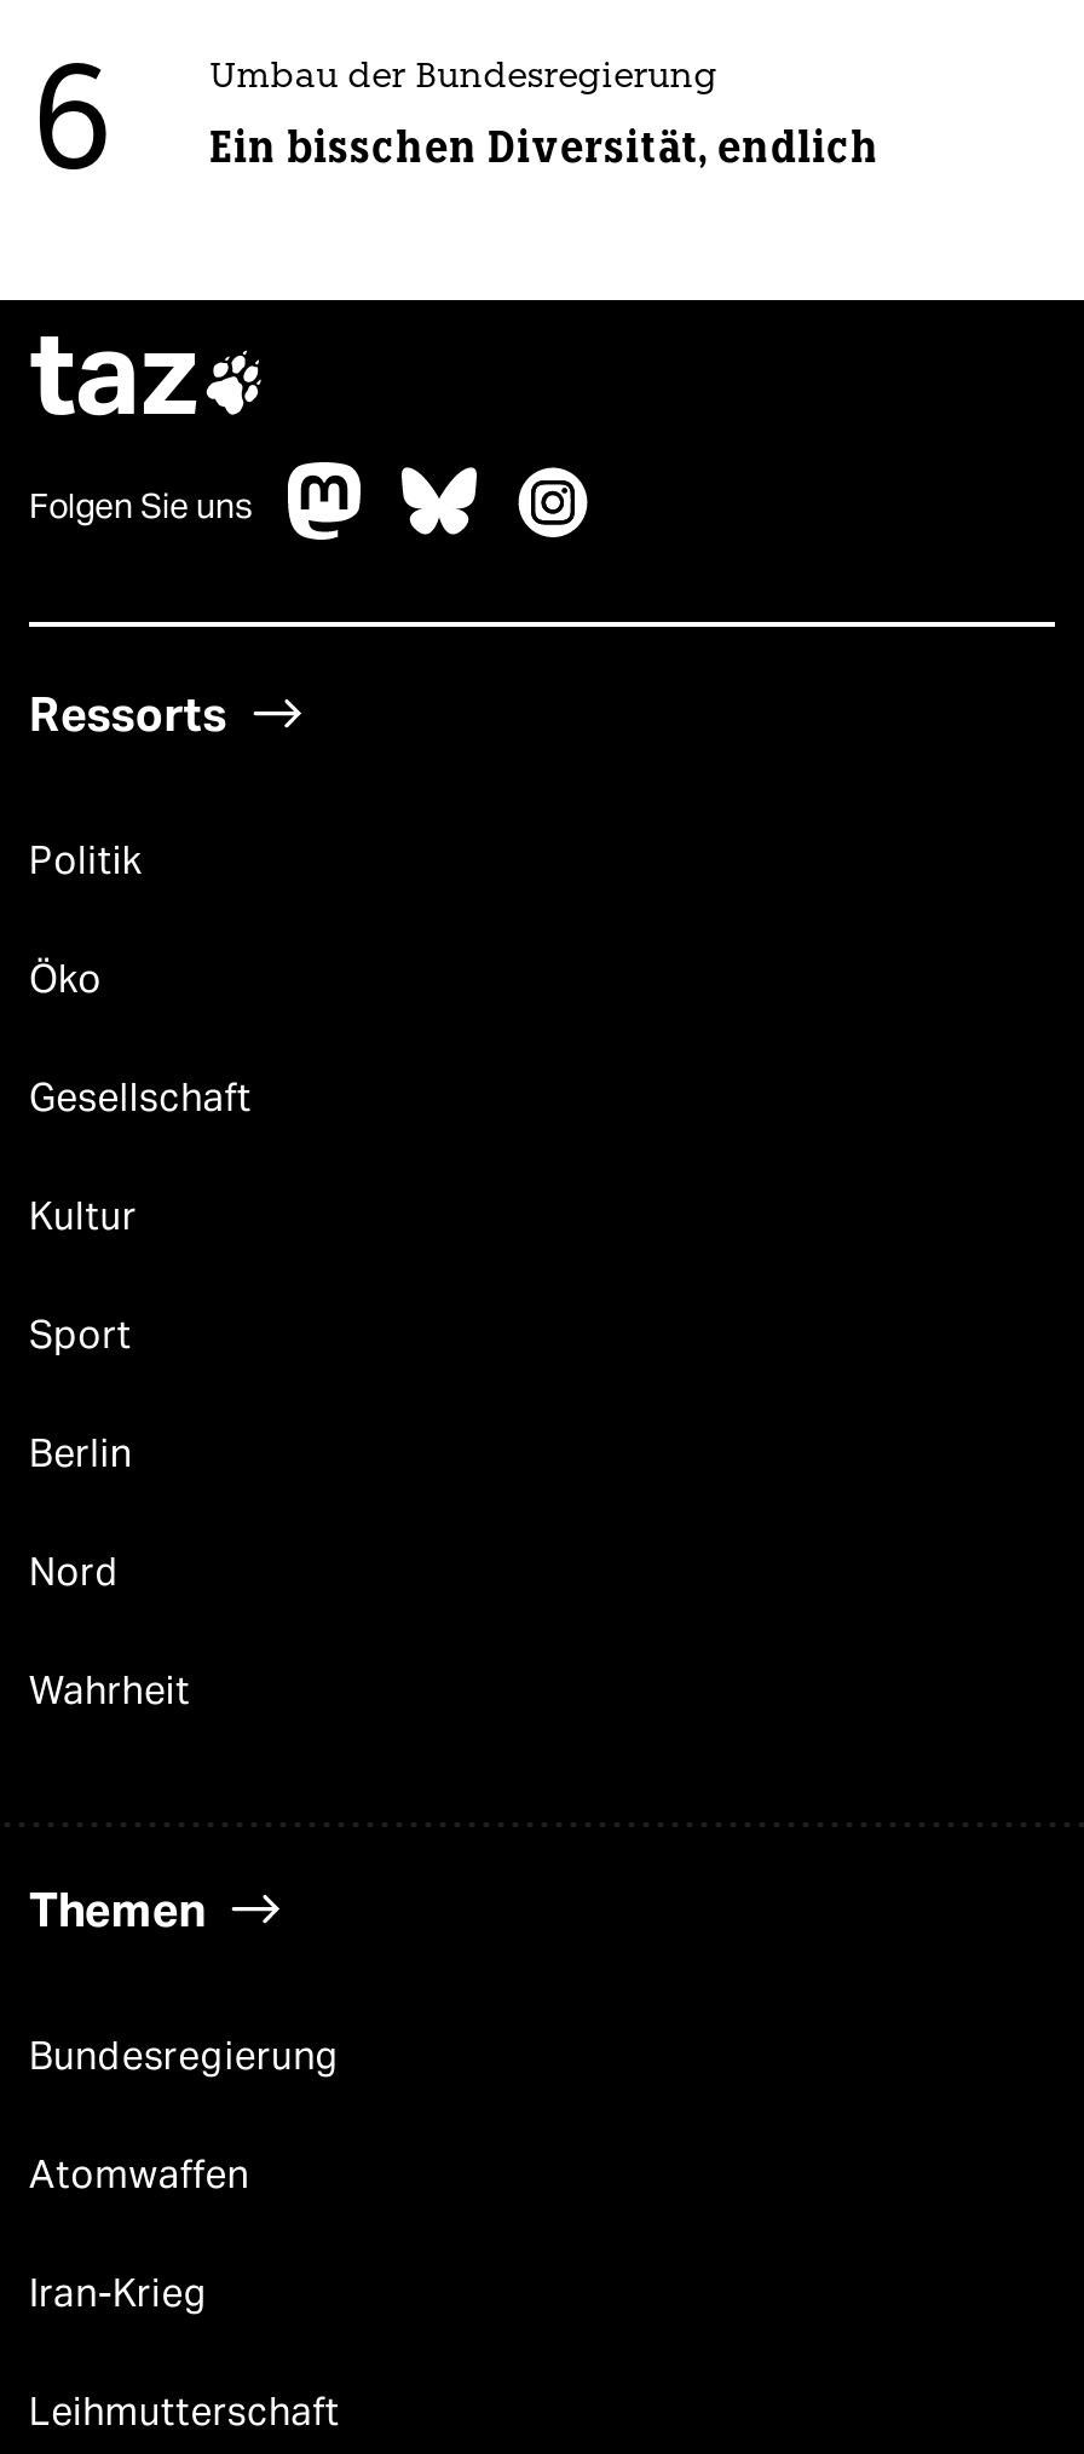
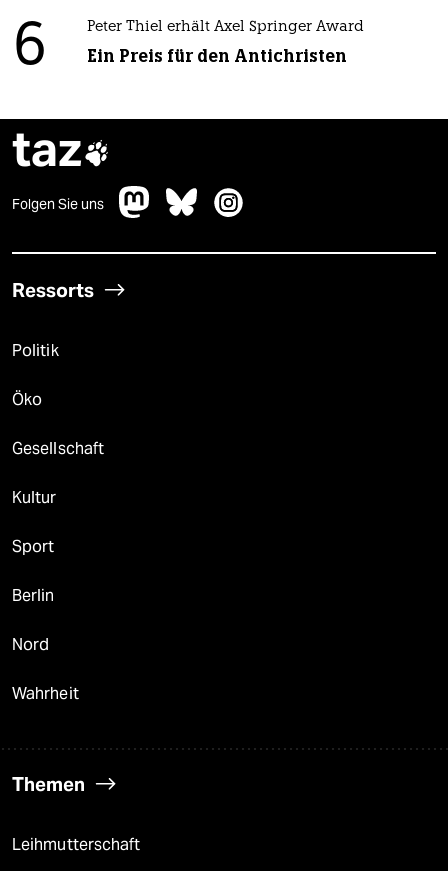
- Umbau der Bundesregierung
+ Peter Thiel erhält Axel Springer Award

- Ein bisschen Diversität, endlich
+ Ein Preis für den Antichristen

- Bundesregierung
- Atomwaffen
- Iran-Krieg
